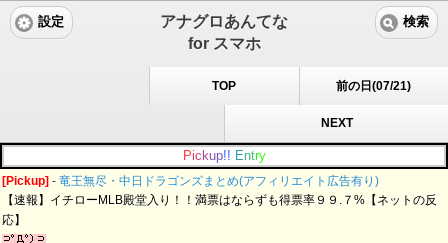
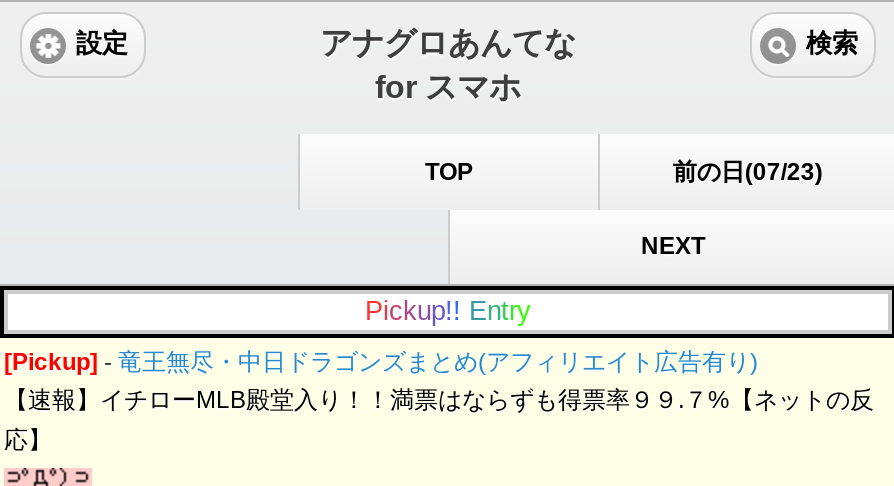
- 前の日(07/21)
+ 前の日(07/23)
